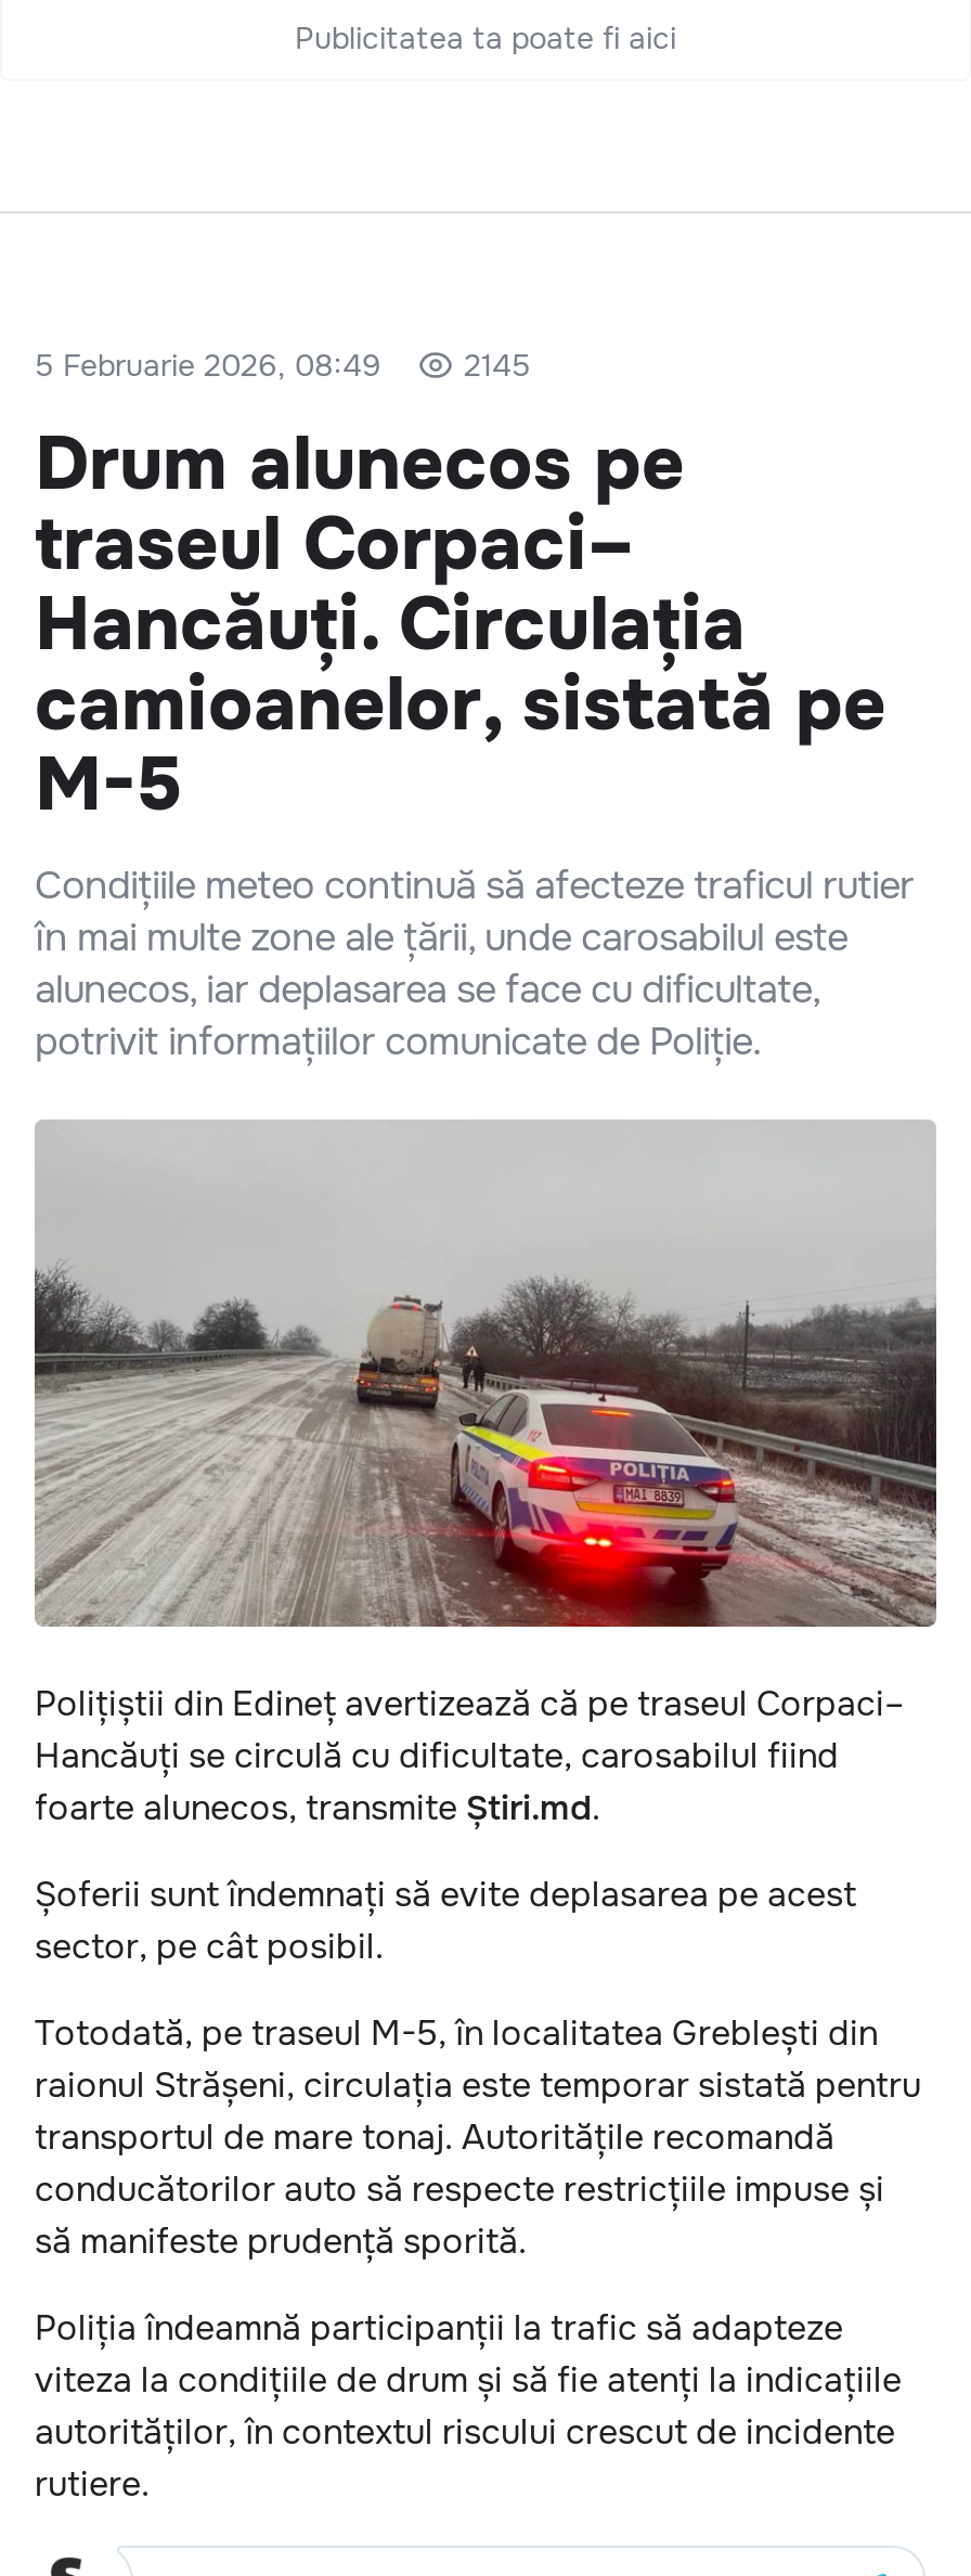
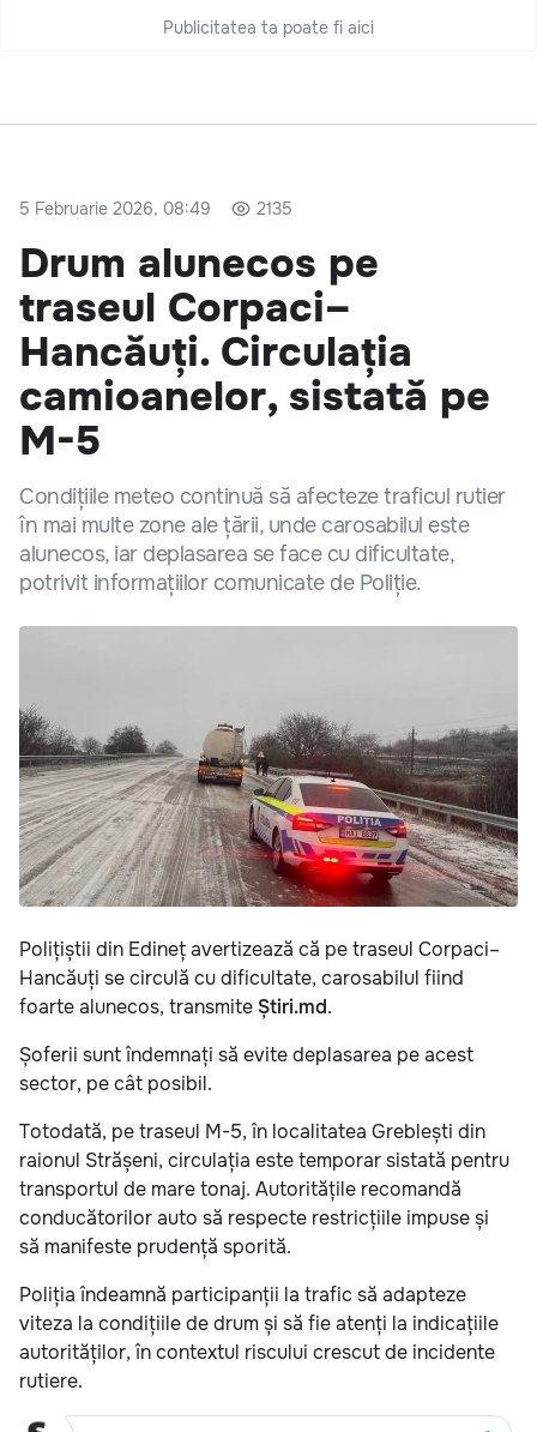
- 2145
+ 2135
